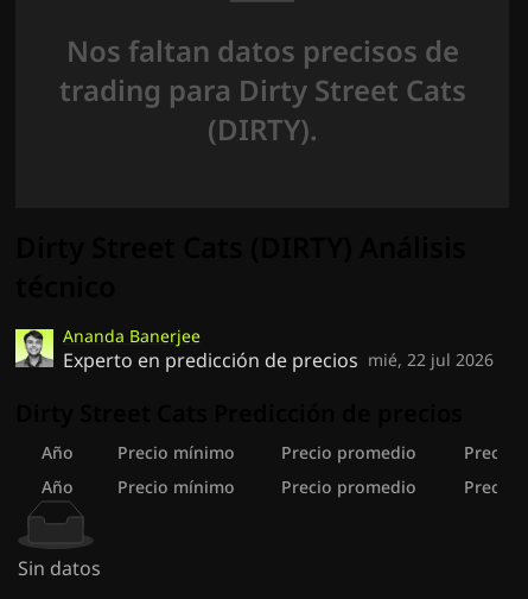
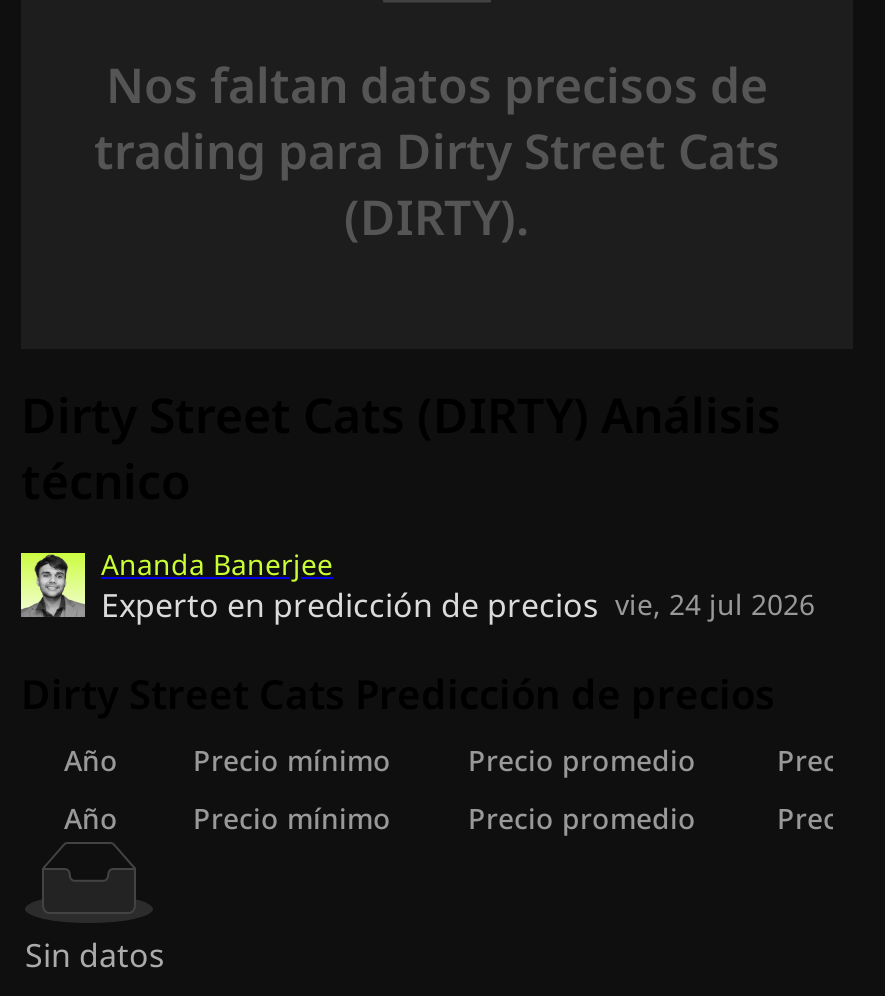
- Experto en predicción de precios mié, 22 jul 2026
+ Experto en predicción de precios vie, 24 jul 2026
